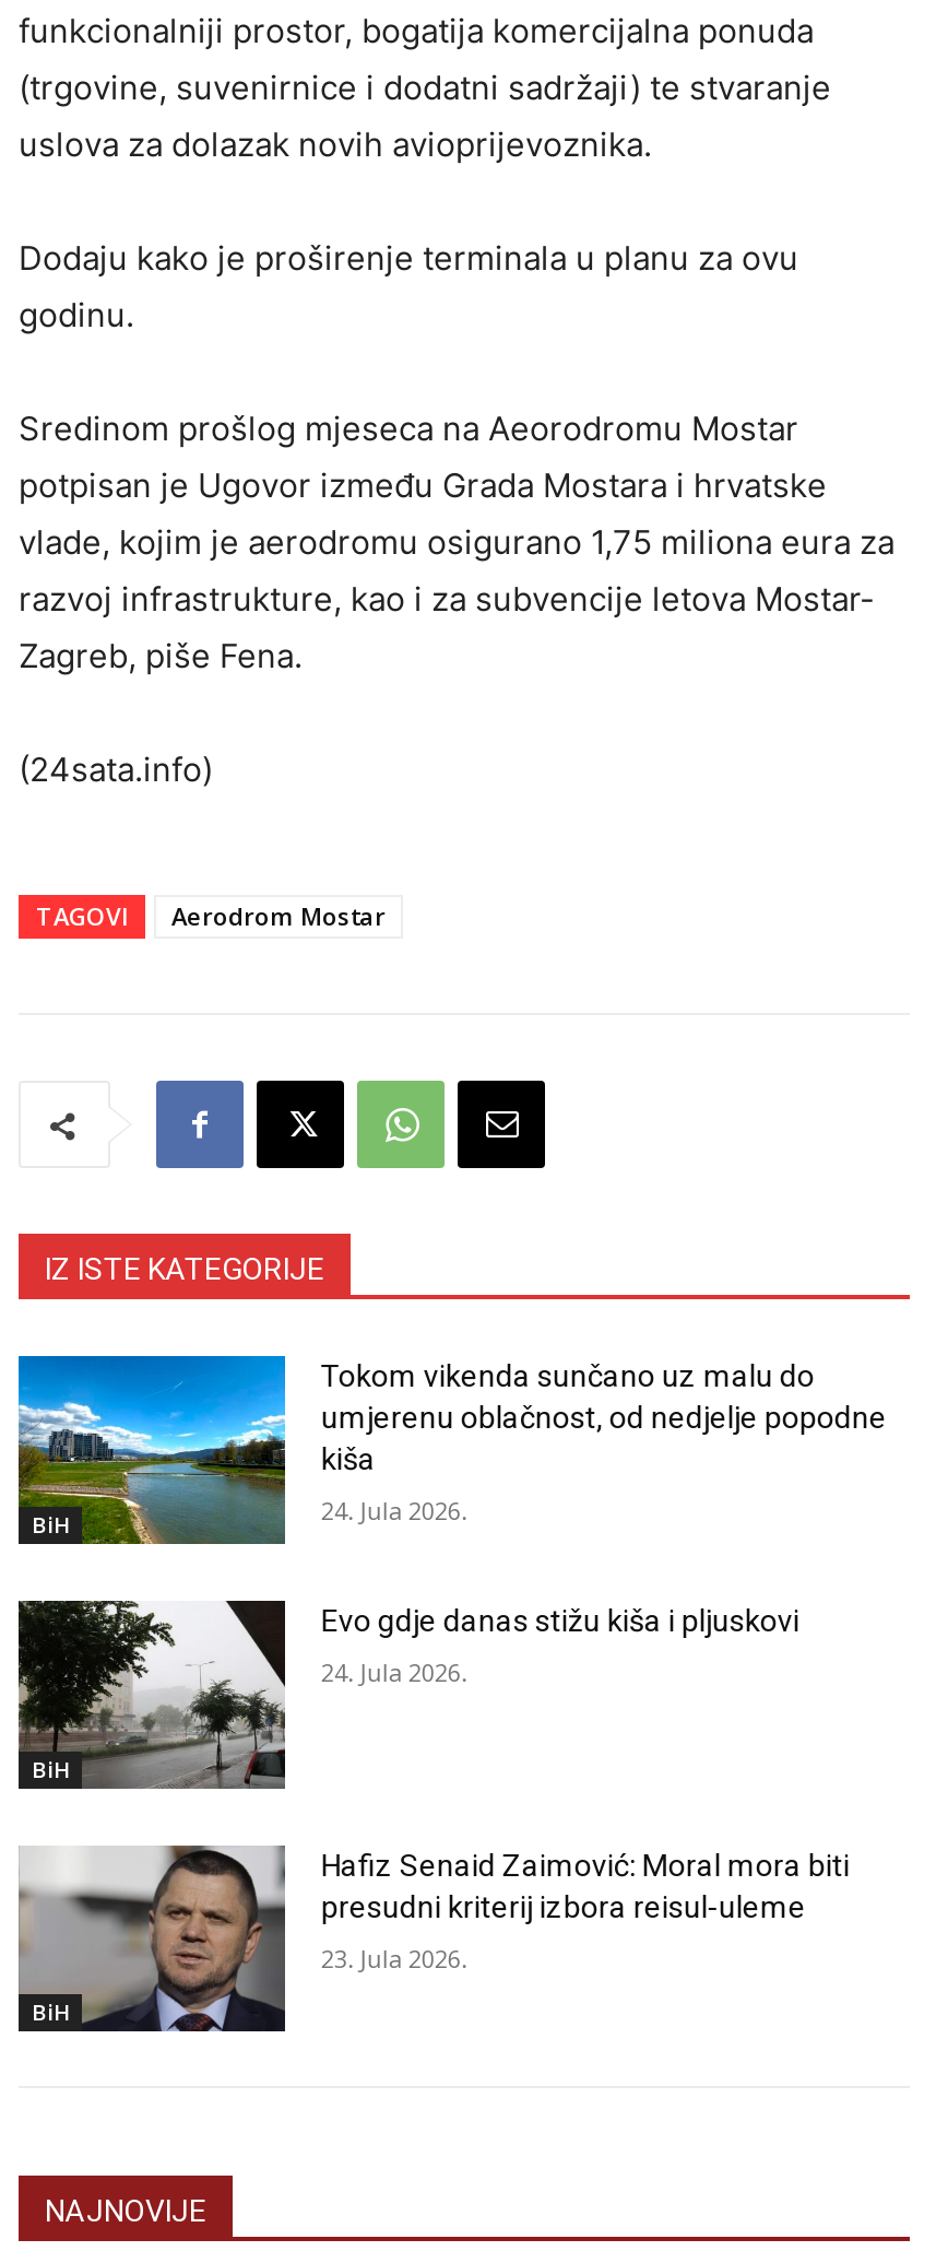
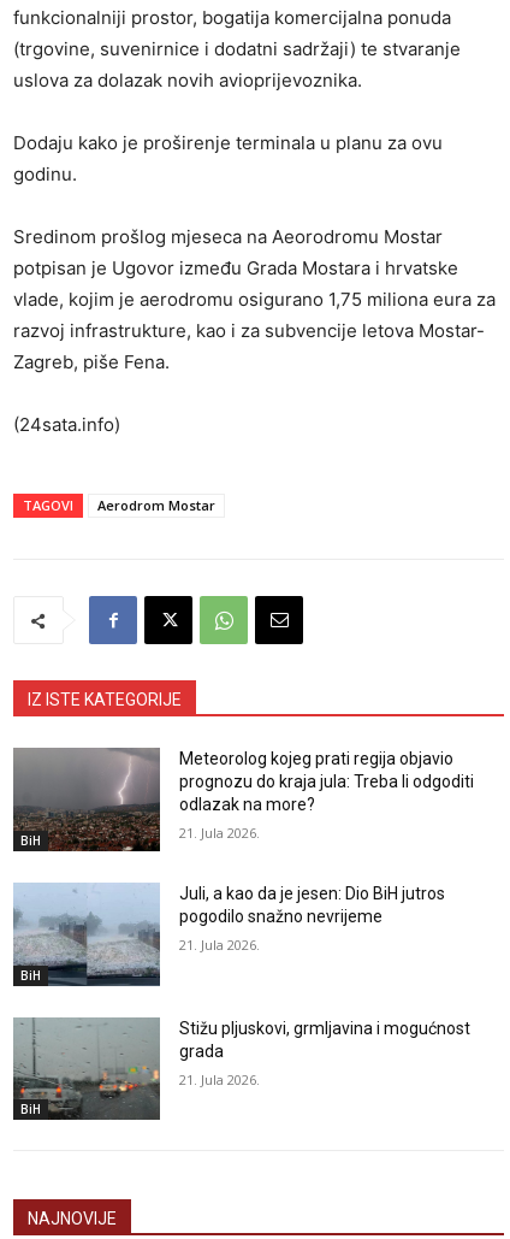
- [image]
- Tokom vikenda sunčano uz malu do
- umjerenu oblačnost, od nedjelje popodne
- kiša
+ [image]
+ Meteorolog kojeg prati regija objavio
+ prognozu do kraja jula: Treba li odgoditi
+ odlazak na more?

- 24. Jula 2026.
+ 21. Jula 2026.

- [image]
- Evo gdje danas stižu kiša i pljuskovi
+ [image]
+ Juli, a kao da je jesen: Dio BiH jutros
+ pogodilo snažno nevrijeme

- 24. Jula 2026.
+ 21. Jula 2026.

- [image]
- Hafiz Senaid Zaimović: Moral mora biti
- presudni kriterij izbora reisul-uleme
+ [image]
+ Stižu pljuskovi, grmljavina i mogućnost
+ grada

- 23. Jula 2026.
+ 21. Jula 2026.
